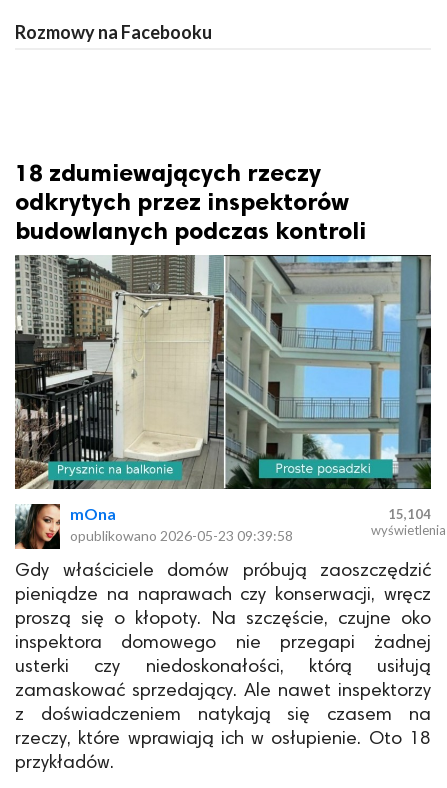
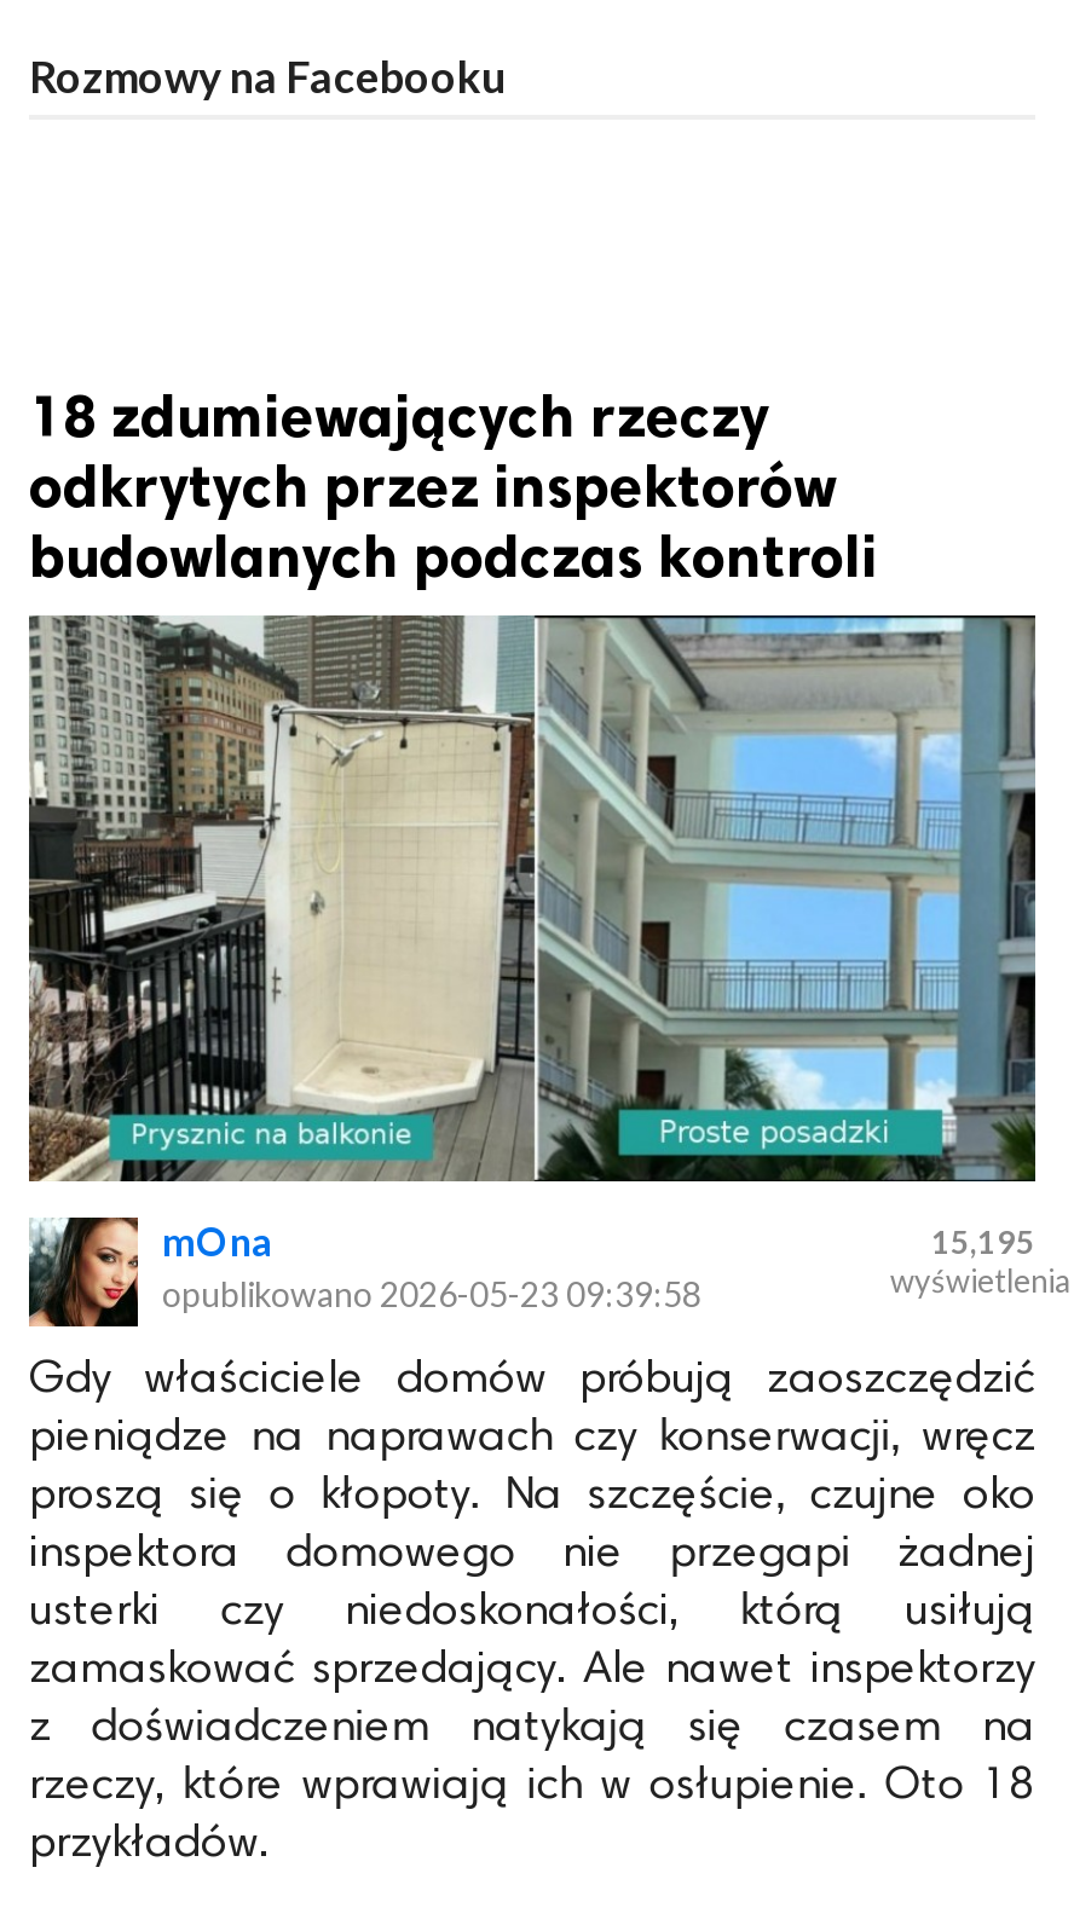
- 15,104
+ 15,195
